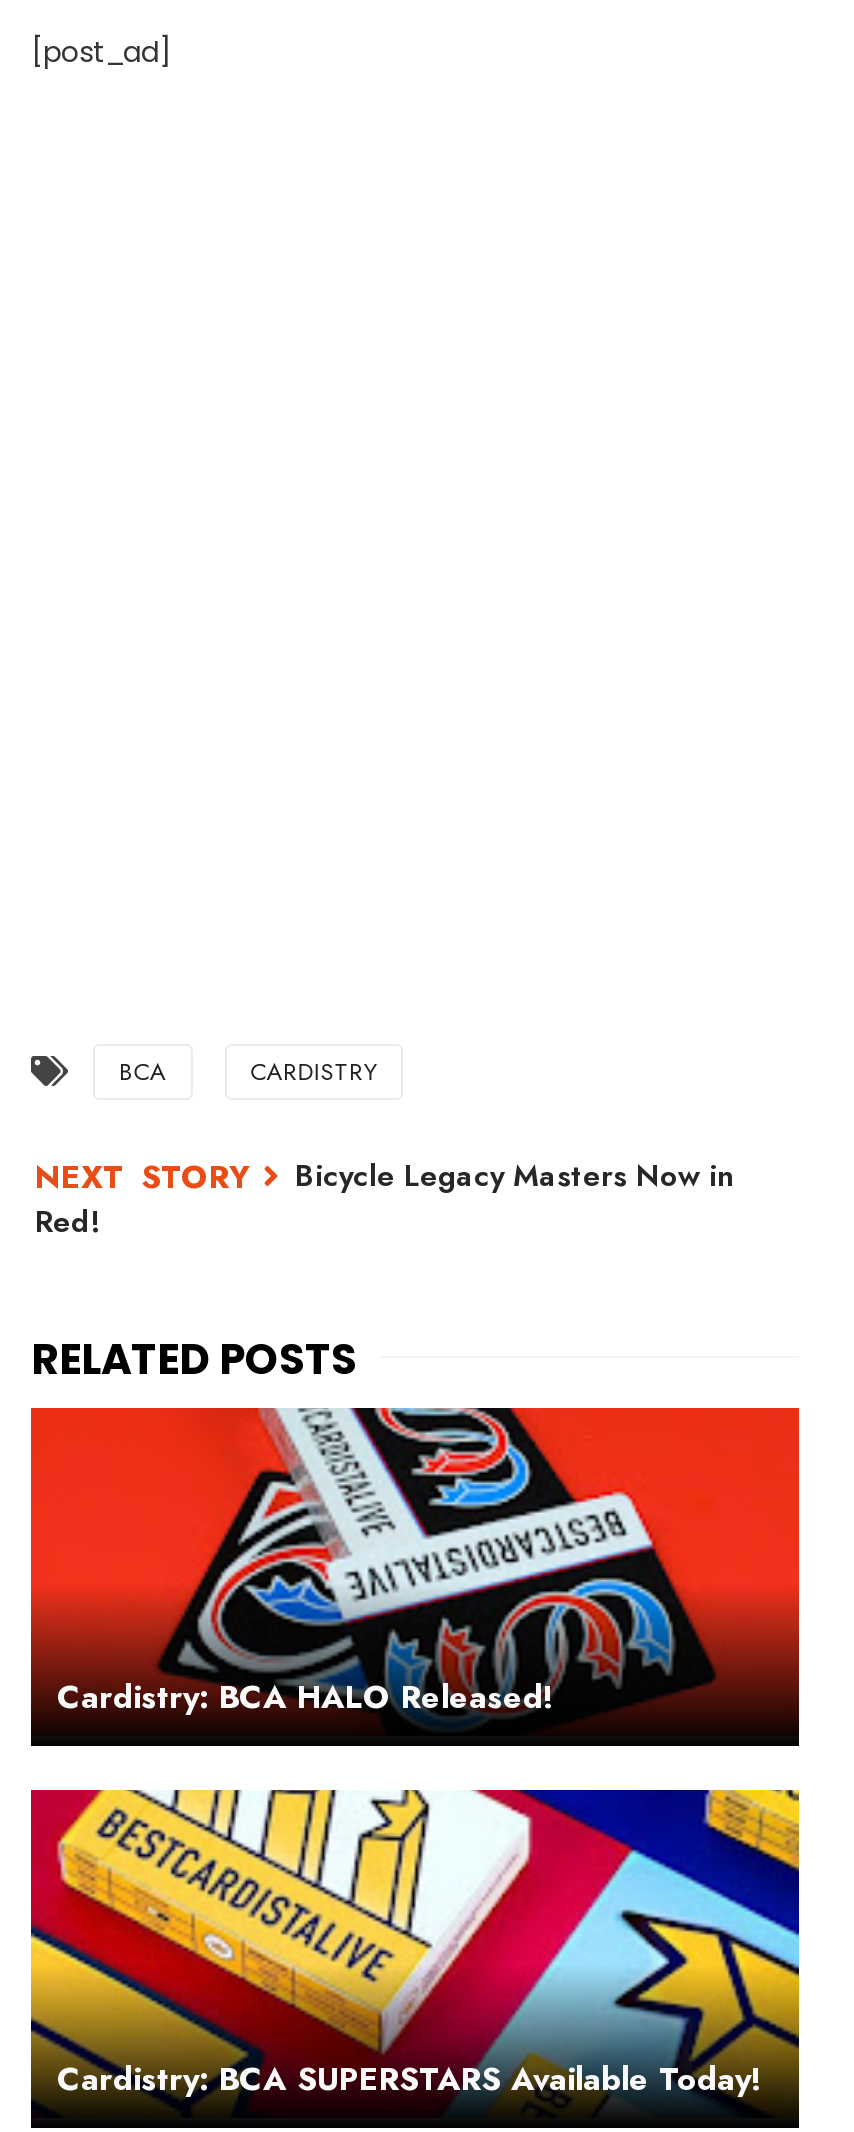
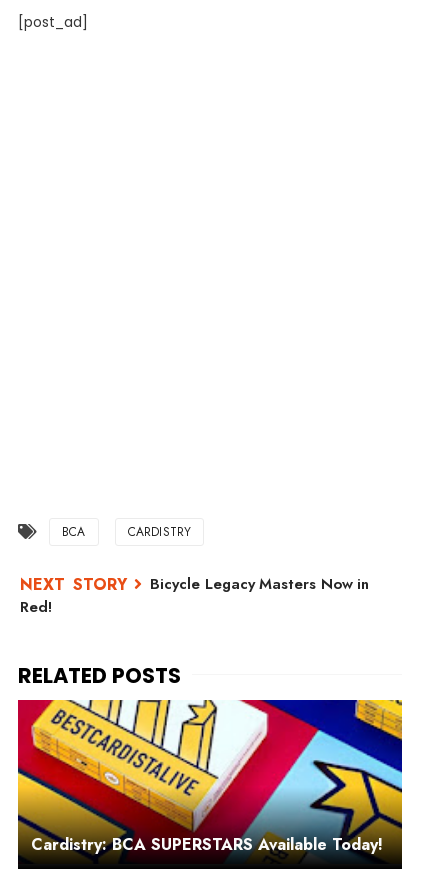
- [image]
- Cardistry: BCA HALO Released!
